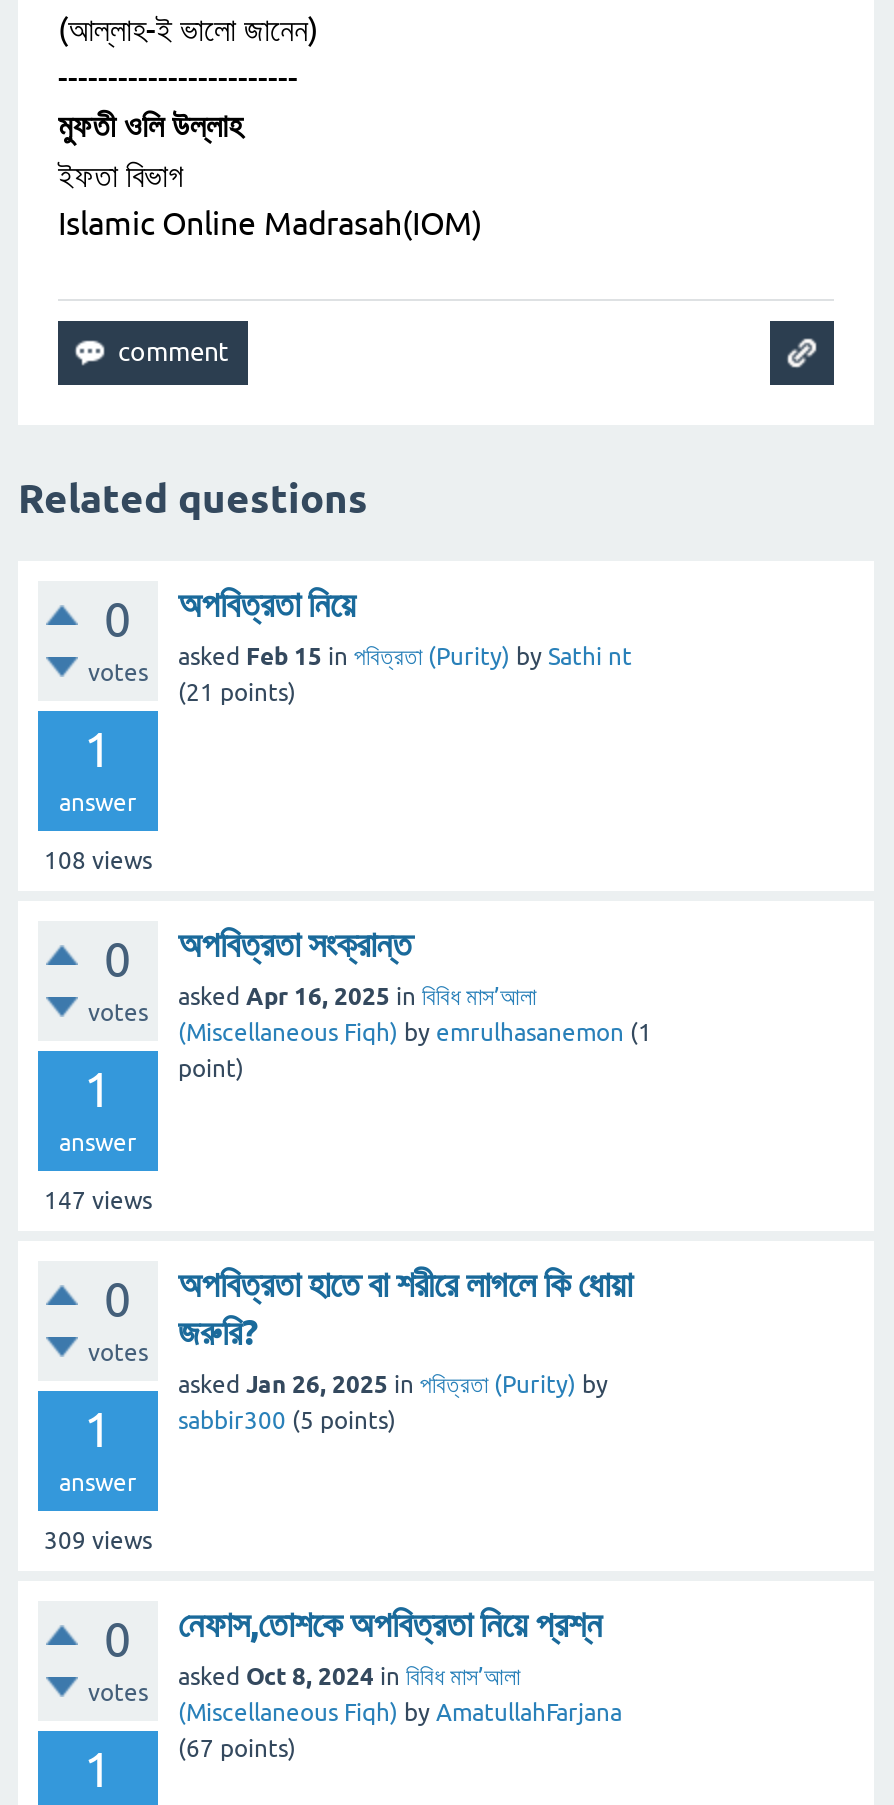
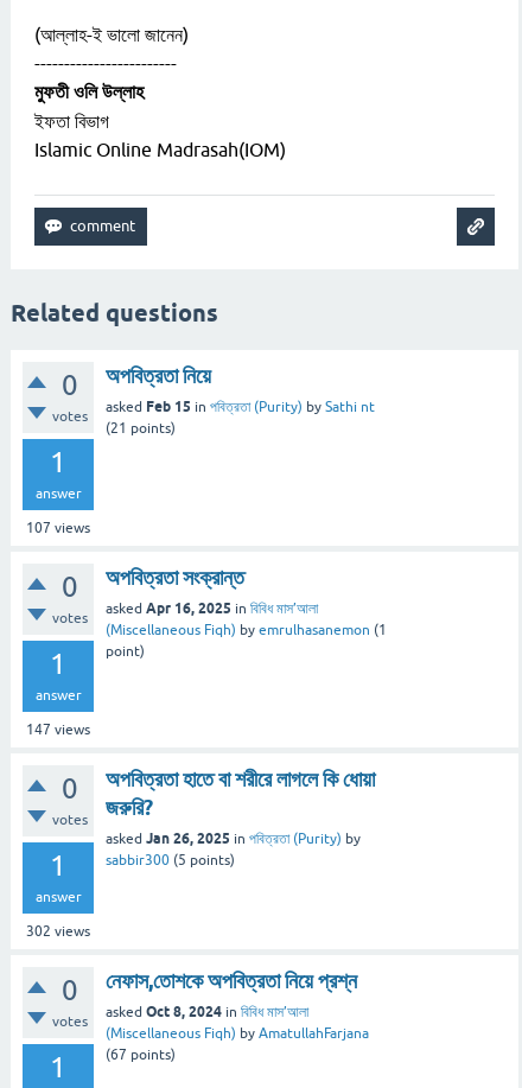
- 108 views
+ 107 views

- 309 views
+ 302 views
